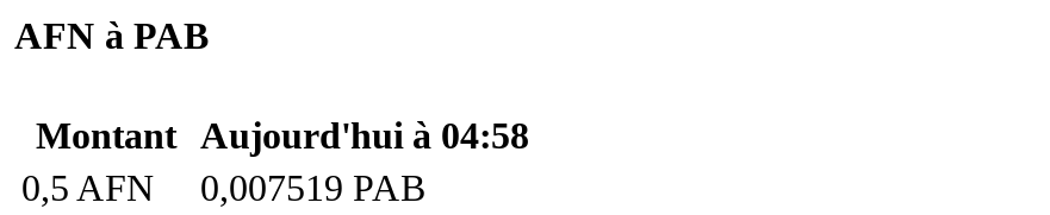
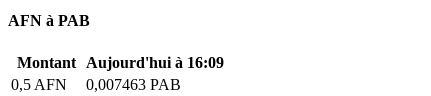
- Montant Aujourd'hui à 04:58
+ Montant Aujourd'hui à 16:09

- 0,5 AFN 0,007519 PAB
+ 0,5 AFN 0,007463 PAB
